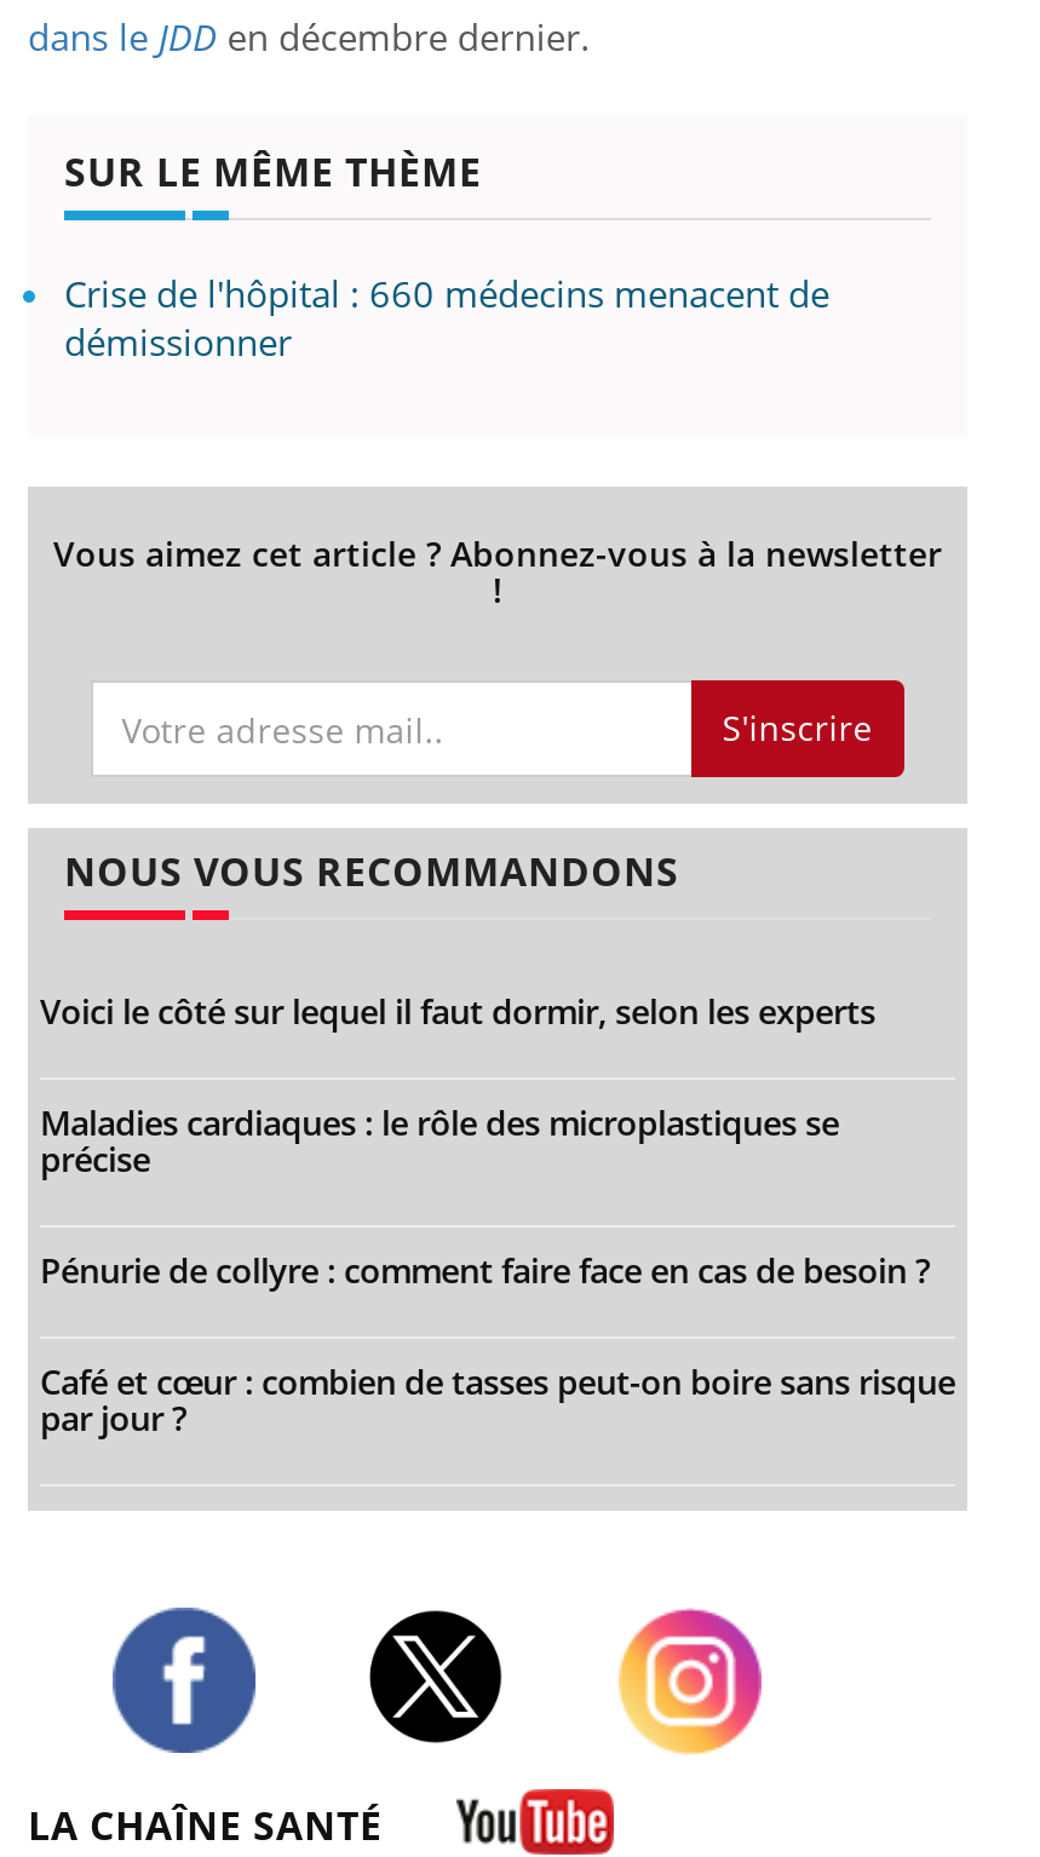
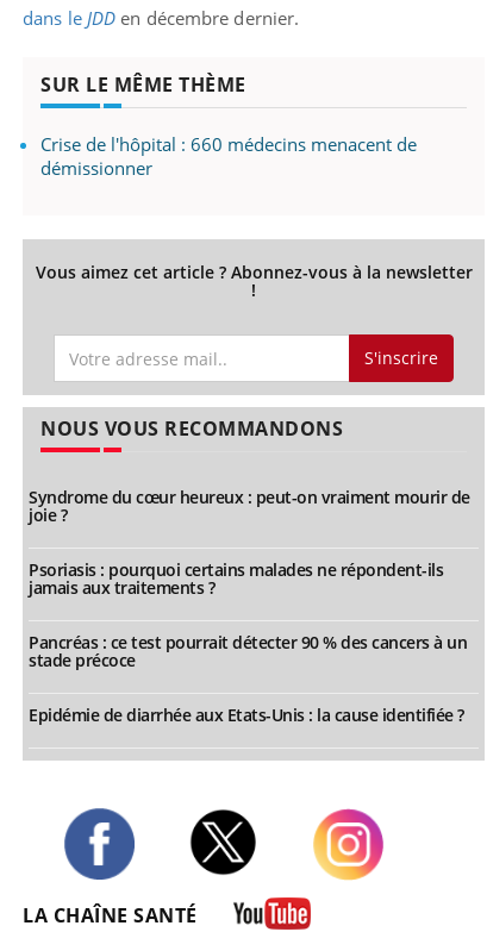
- Voici le côté sur lequel il faut dormir, selon les experts
+ Syndrome du cœur heureux : peut-on vraiment mourir de
+ joie ?

- Maladies cardiaques : le rôle des microplastiques se
- précise
+ Psoriasis : pourquoi certains malades ne répondent-ils
+ jamais aux traitements ?

- Pénurie de collyre : comment faire face en cas de besoin ?
+ Pancréas : ce test pourrait détecter 90 % des cancers à un
+ stade précoce

- Café et cœur : combien de tasses peut-on boire sans risque
- par jour ?
+ Epidémie de diarrhée aux Etats-Unis : la cause identifiée ?
